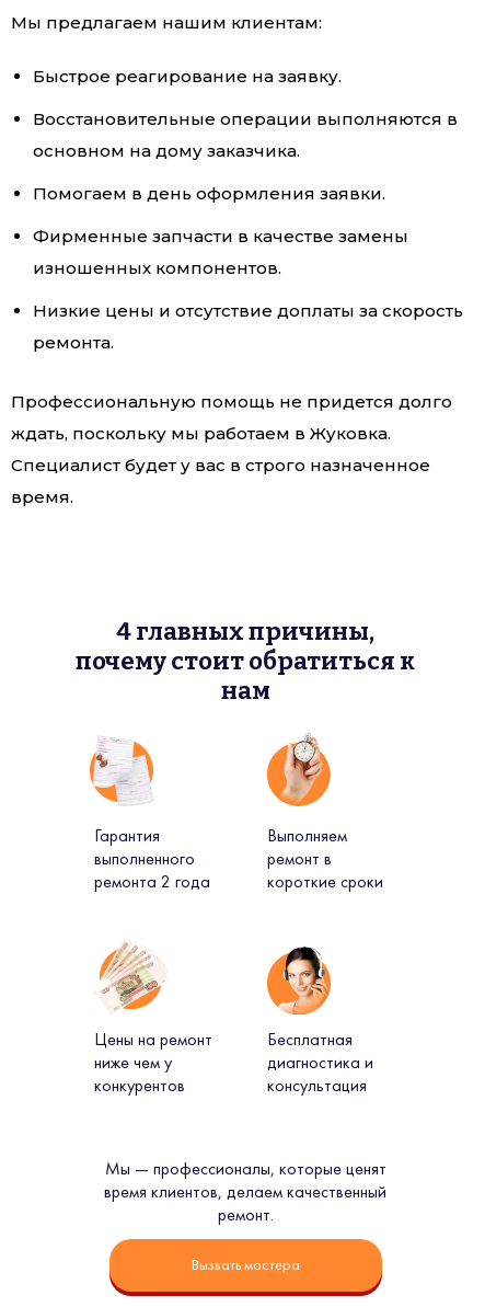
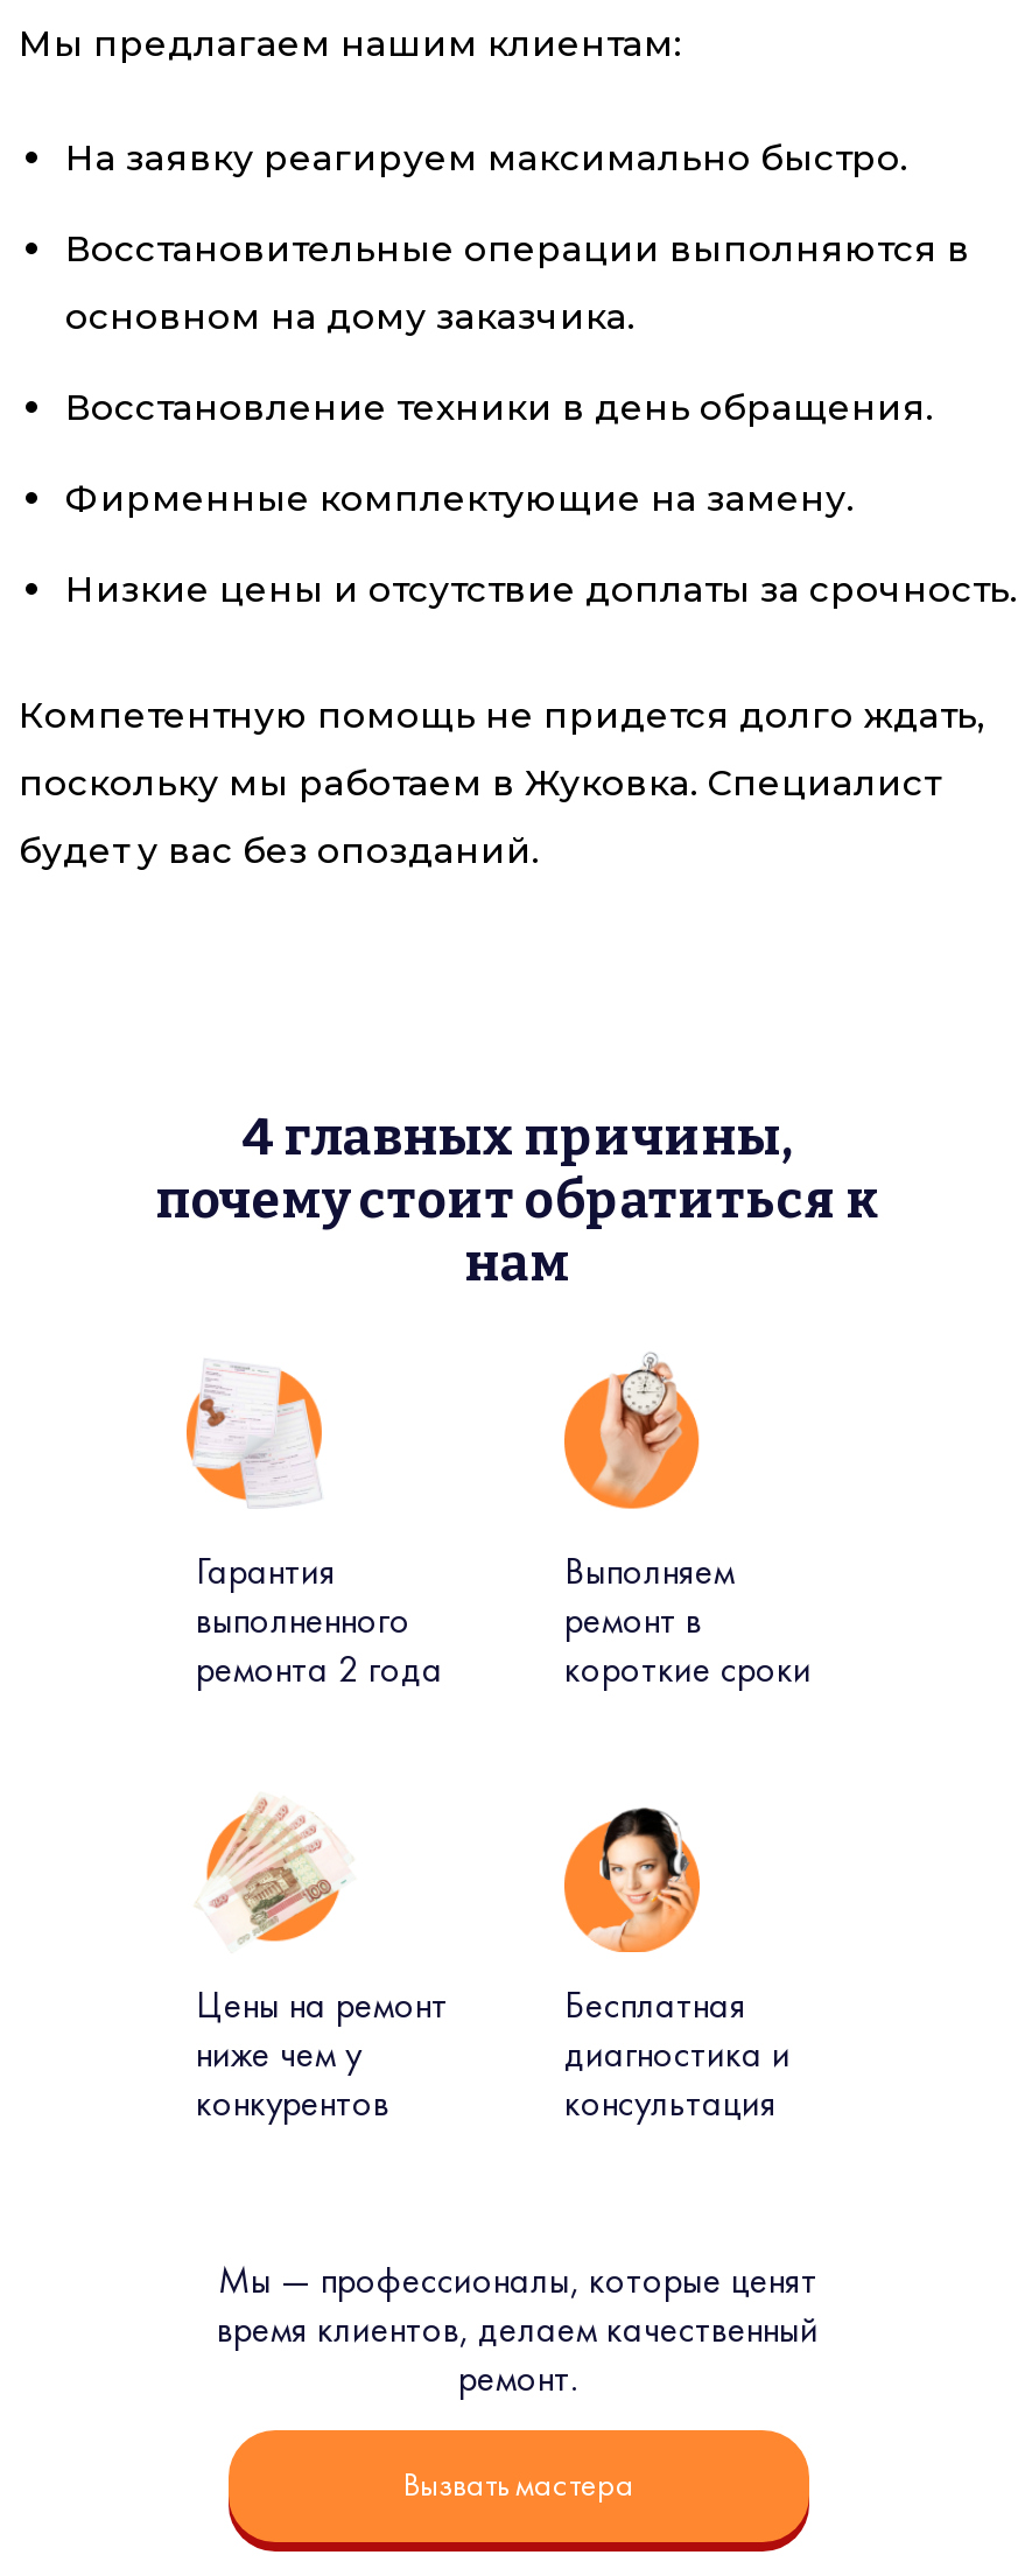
- Быстрое реагирование на заявку.
+ На заявку реагируем максимально быстро.

- Помогаем в день оформления заявки.
- Фирменные запчасти в качестве замены
- изношенных компонентов.
- Низкие цены и отсутствие доплаты за скорость
- ремонта.
- Профессиональную помощь не придется долго
- ждать, поскольку мы работаем в Жуковка.
- Специалист будет у вас в строго назначенное
- время.
+ Восстановление техники в день обращения.
+ Фирменные комплектующие на замену.
+ Низкие цены и отсутствие доплаты за срочность.
+ Компетентную помощь не придется долго ждать,
+ поскольку мы работаем в Жуковка. Специалист
+ будет у вас без опозданий.
